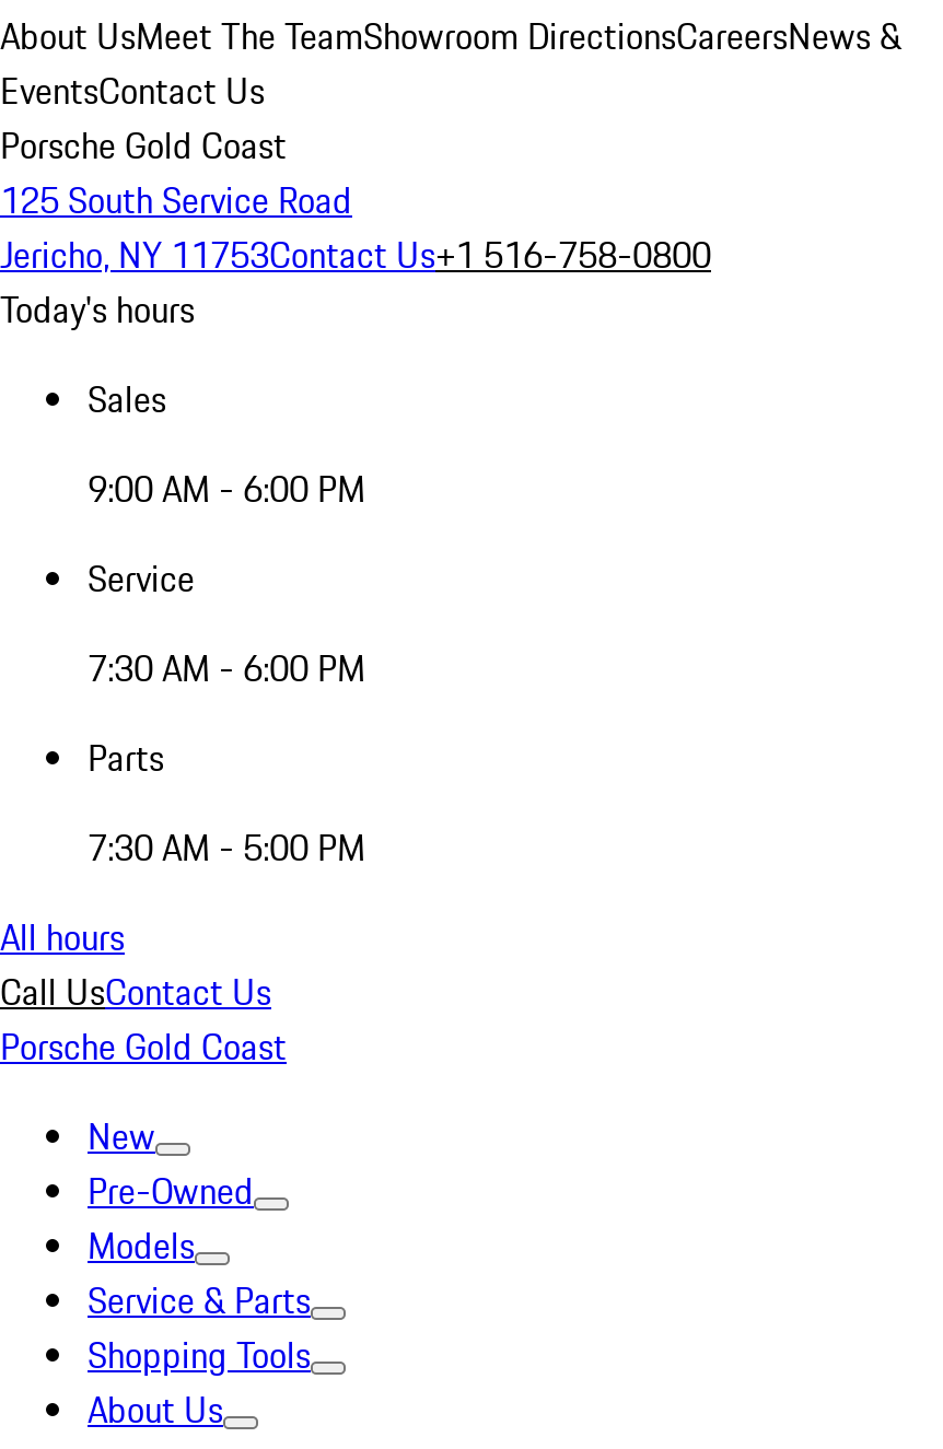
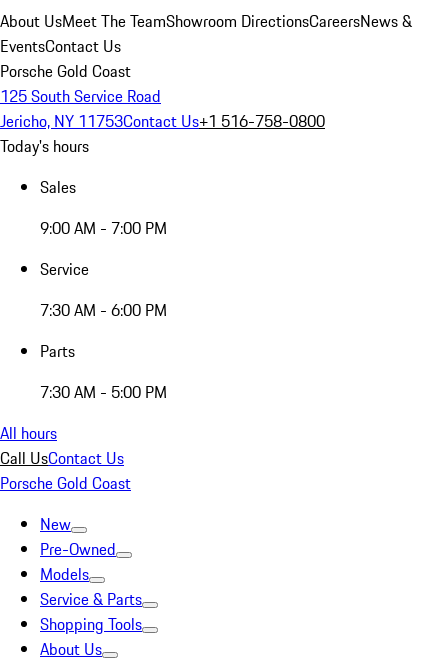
- 9:00 AM - 6:00 PM
+ 9:00 AM - 7:00 PM
